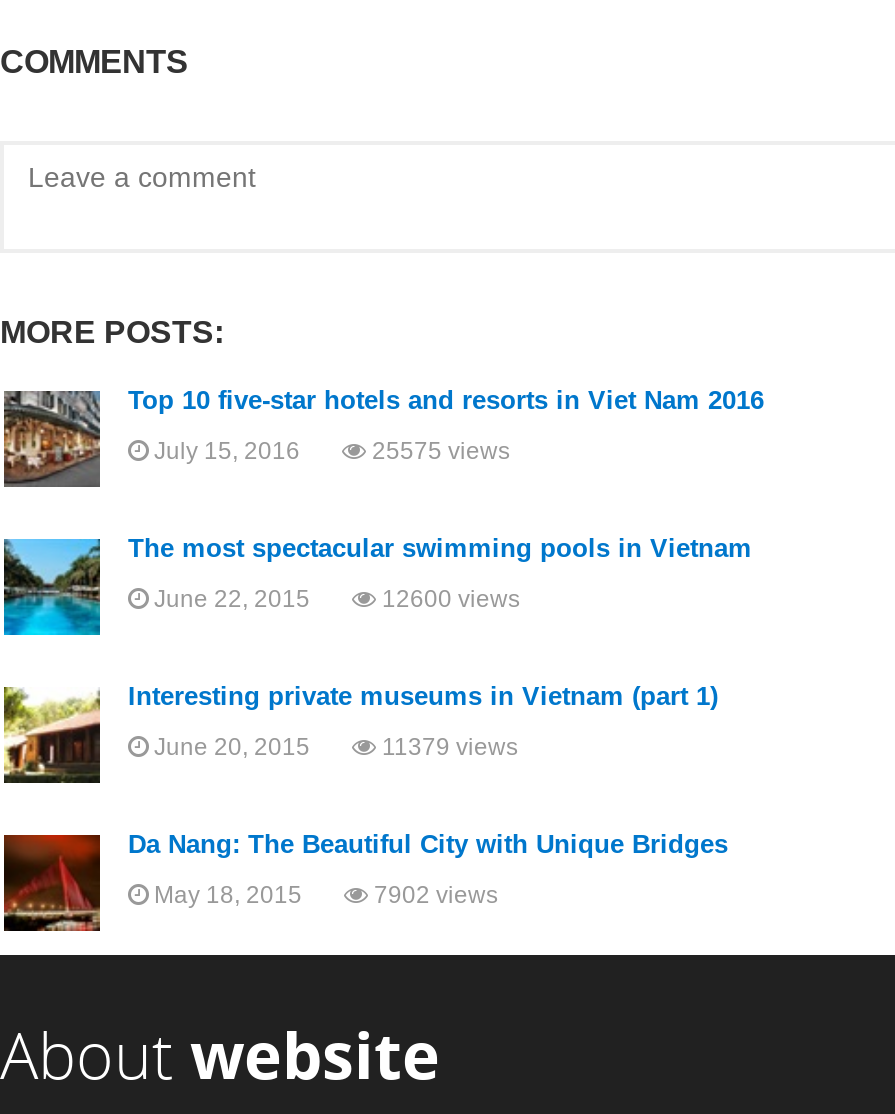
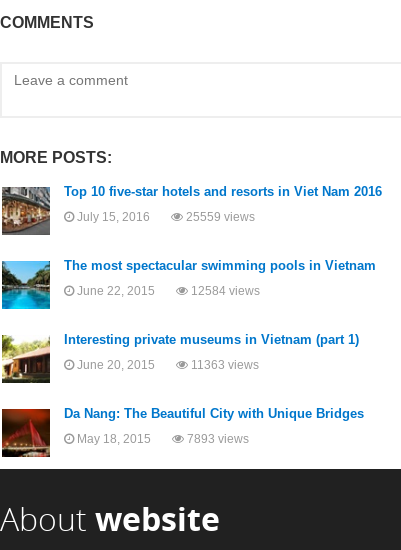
- July 15, 2016 25575 views
+ July 15, 2016 25559 views

- June 22, 2015 12600 views
+ June 22, 2015 12584 views

- June 20, 2015 11379 views
+ June 20, 2015 11363 views

- May 18, 2015 7902 views
+ May 18, 2015 7893 views
